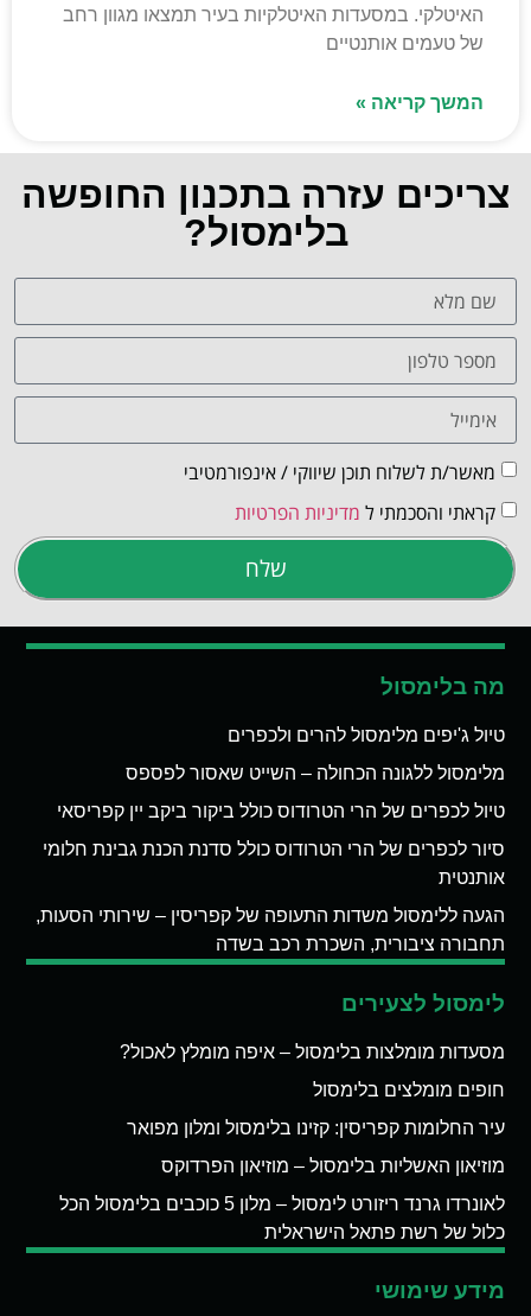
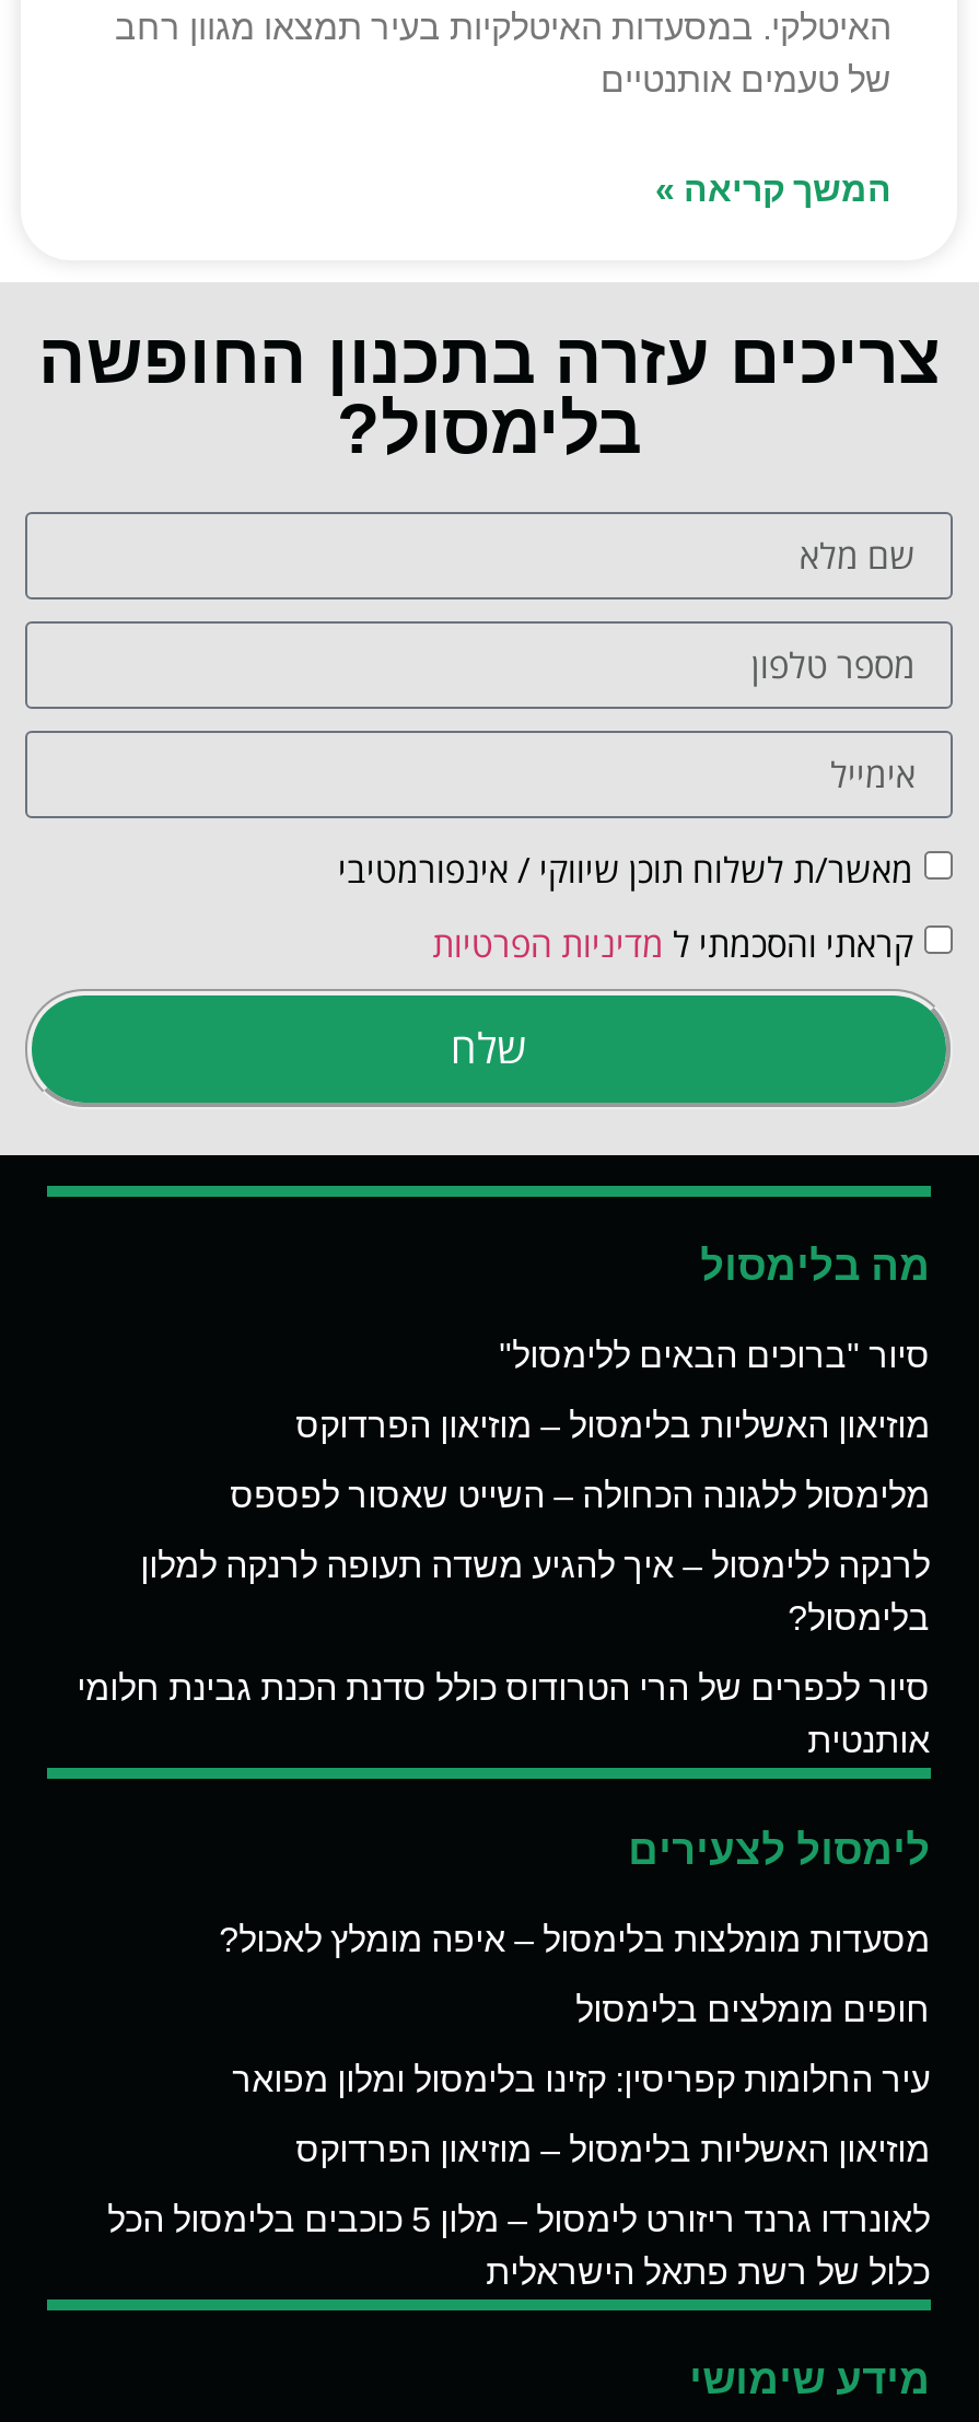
- טיול ג'יפים מלימסול להרים ולכפרים
+ סיור "ברוכים הבאים ללימסול"
+ מוזיאון האשליות בלימסול – מוזיאון הפרדוקס

moved down: מלימסול ללגונה הכחולה – השייט שאסור לפספס

- טיול לכפרים של הרי הטרודוס כולל ביקור ביקב יין קפריסאי
+ לרנקה ללימסול – איך להגיע משדה תעופה לרנקה למלון
+ בלימסול?

moved down: סיור לכפרים של הרי הטרודוס כולל סדנת הכנת גבינת חלומי | אותנטית

- הגעה ללימסול משדות התעופה של קפריסין – שירותי הסעות,
- תחבורה ציבורית, השכרת רכב בשדה
